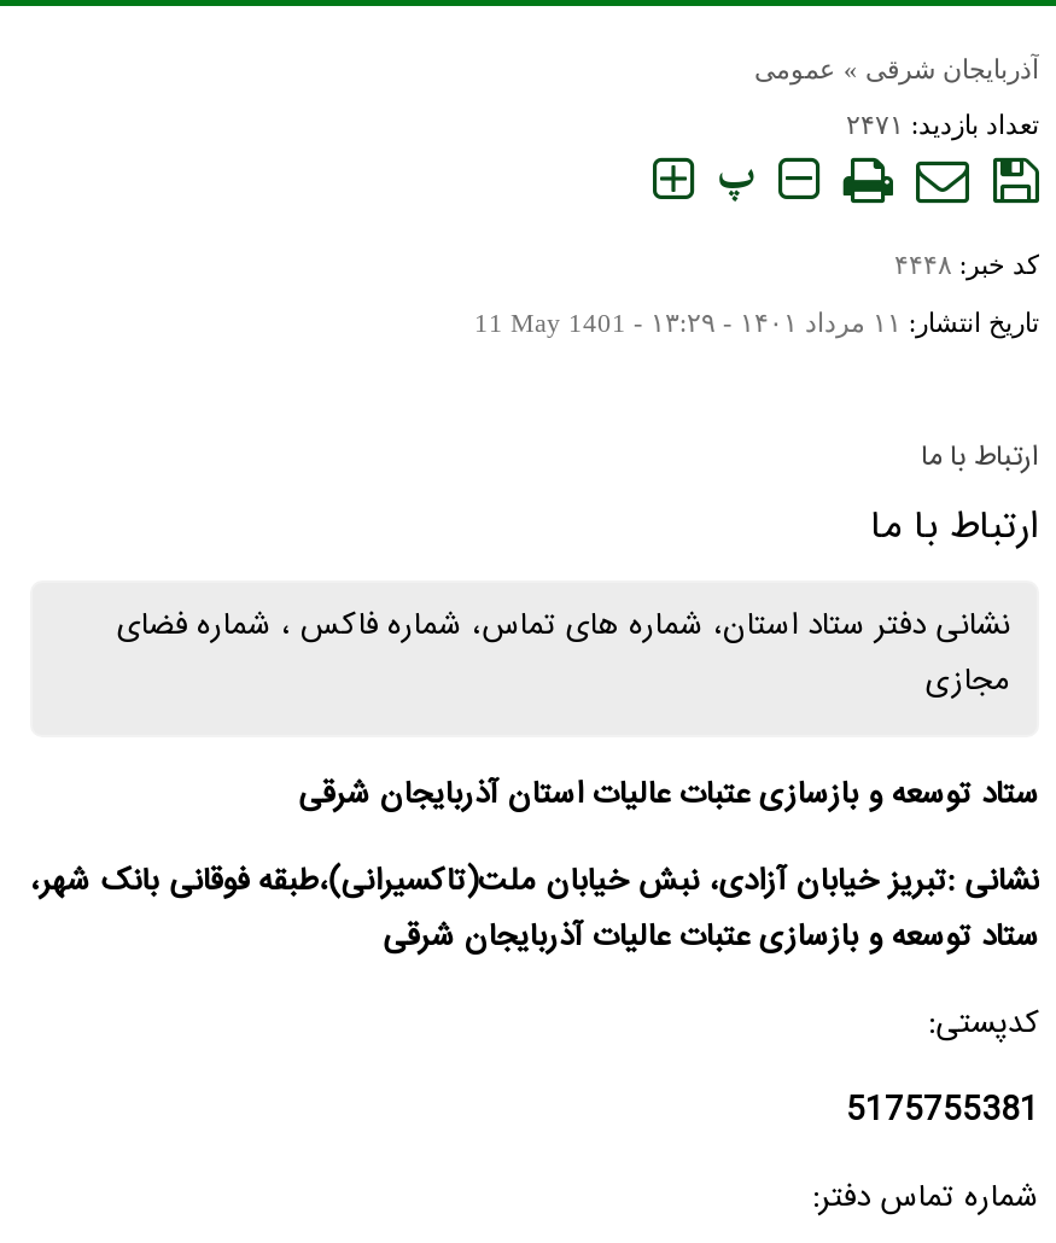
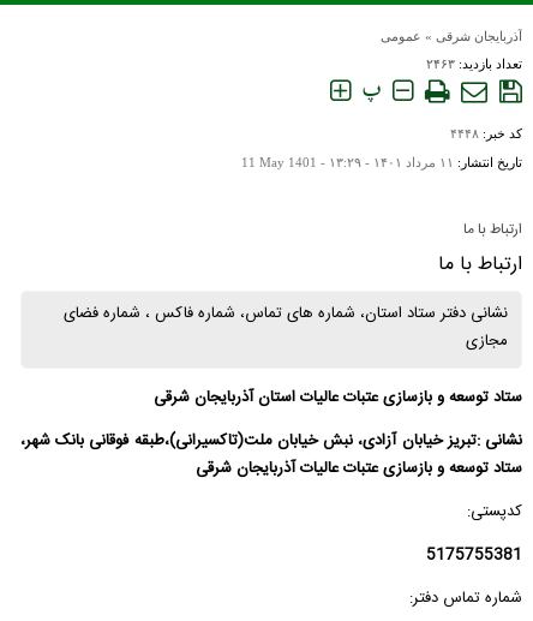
- تعداد بازدید: ۲۴۷۱
+ تعداد بازدید: ۲۴۶۳
